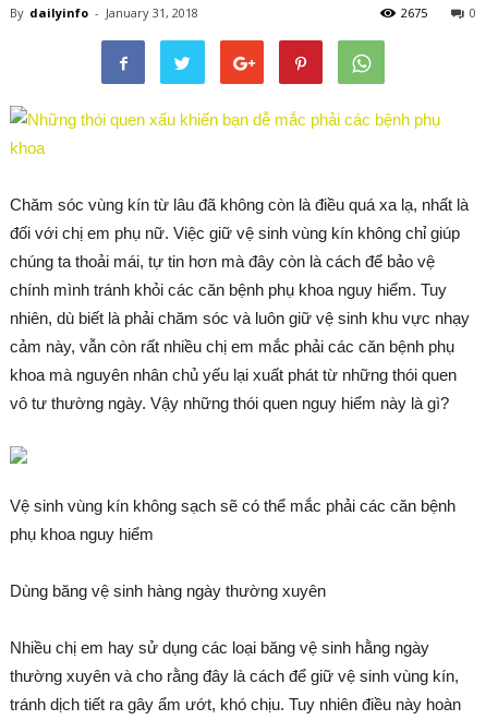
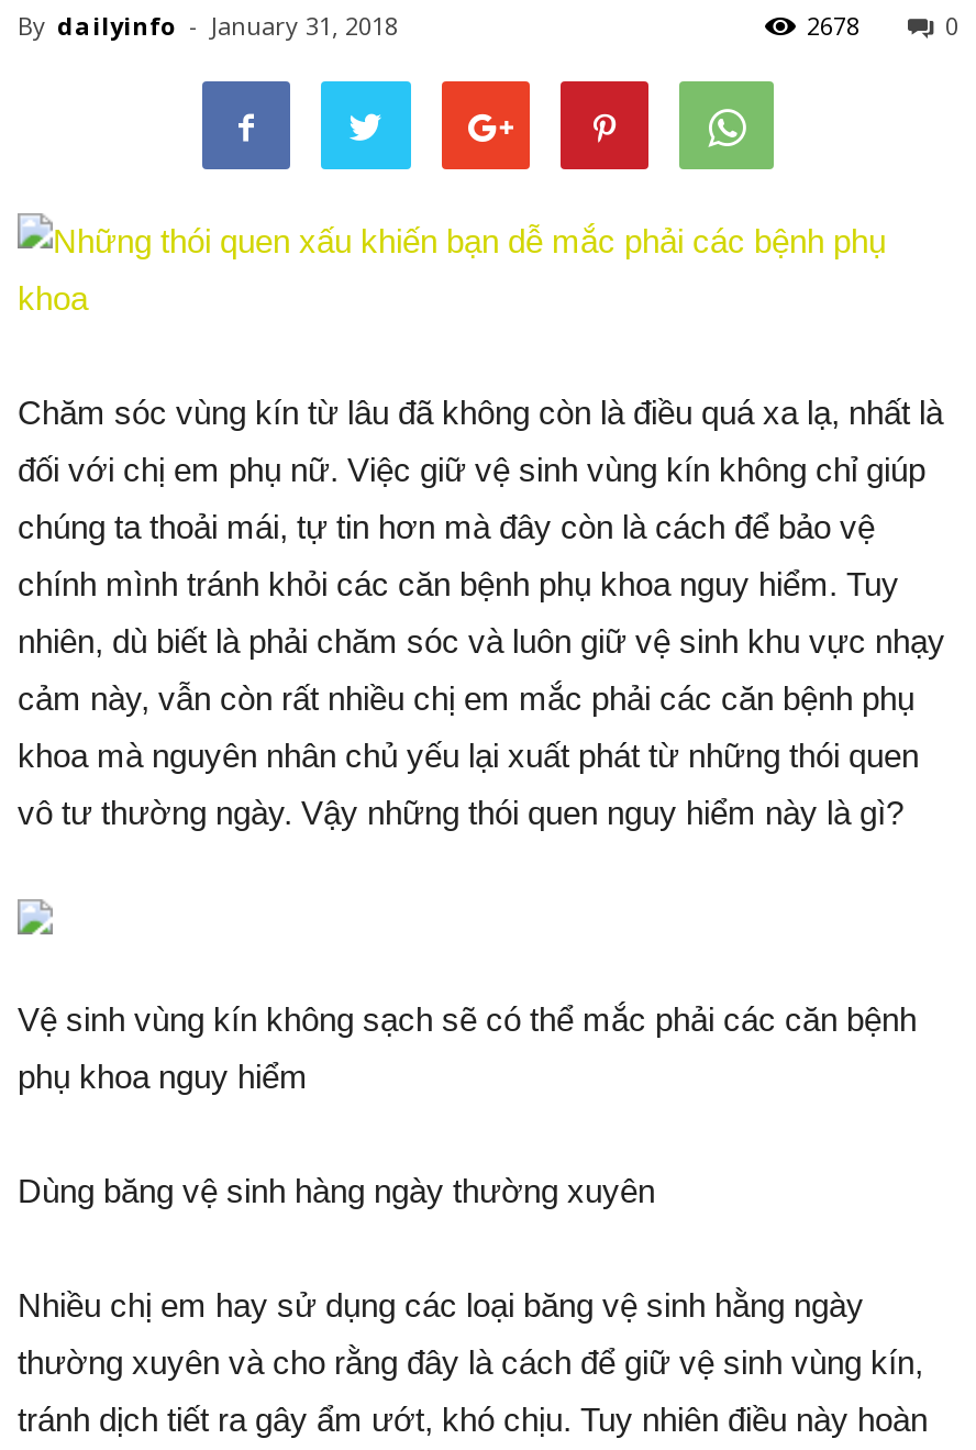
- 2675
+ 2678
